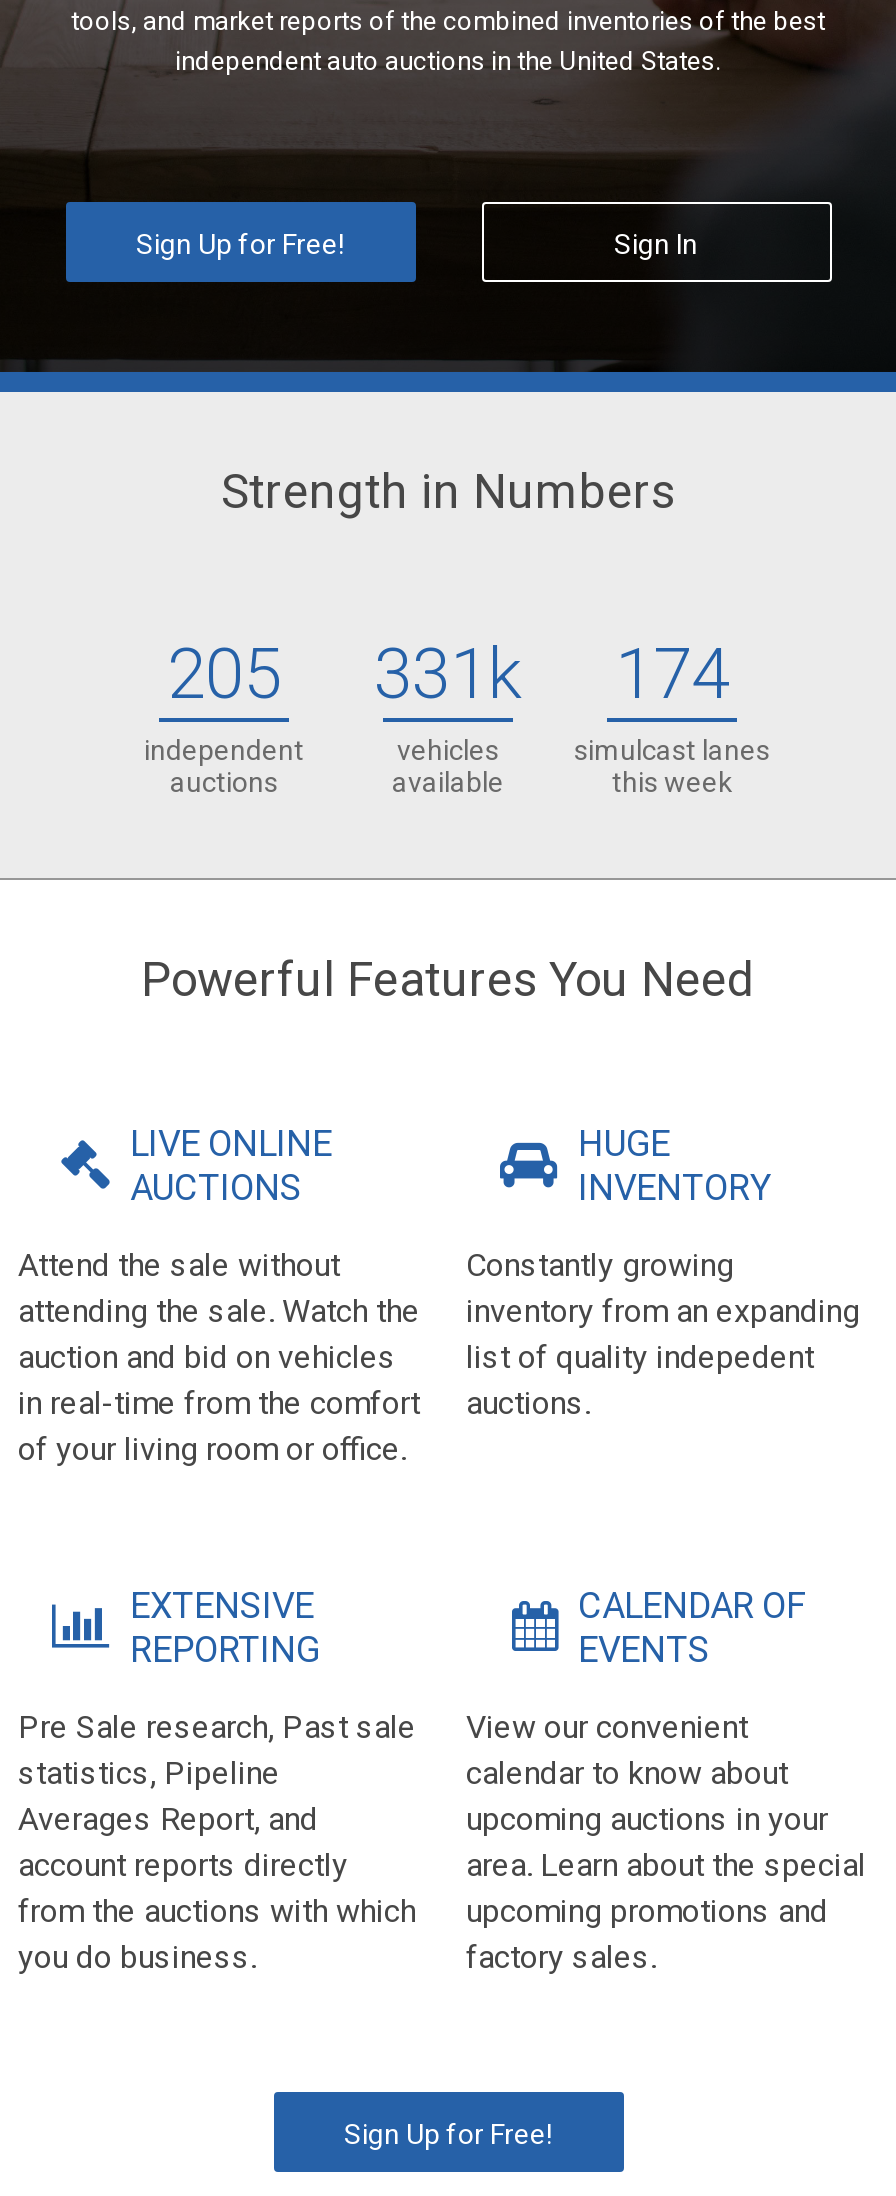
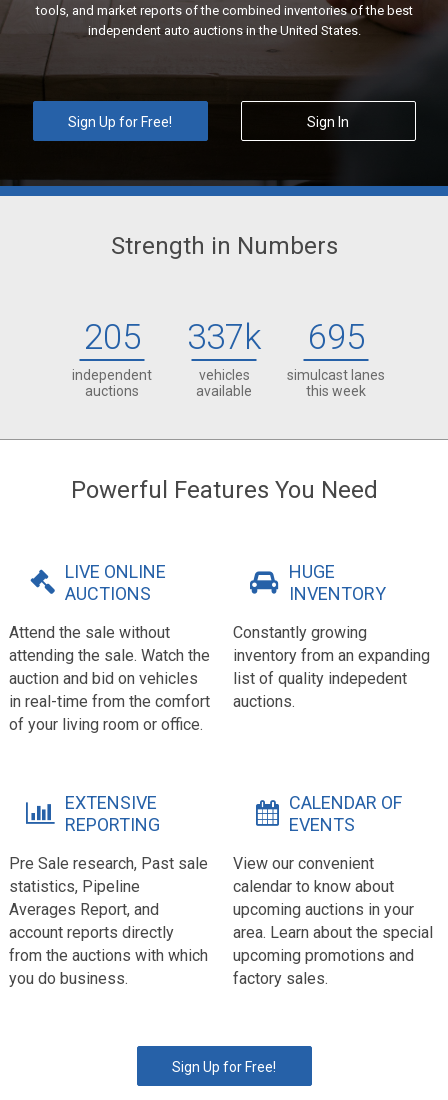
- 331k
+ 337k

- 174
+ 695
